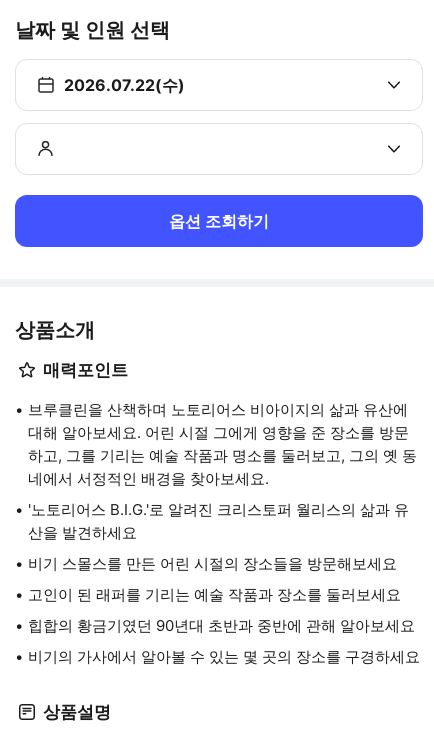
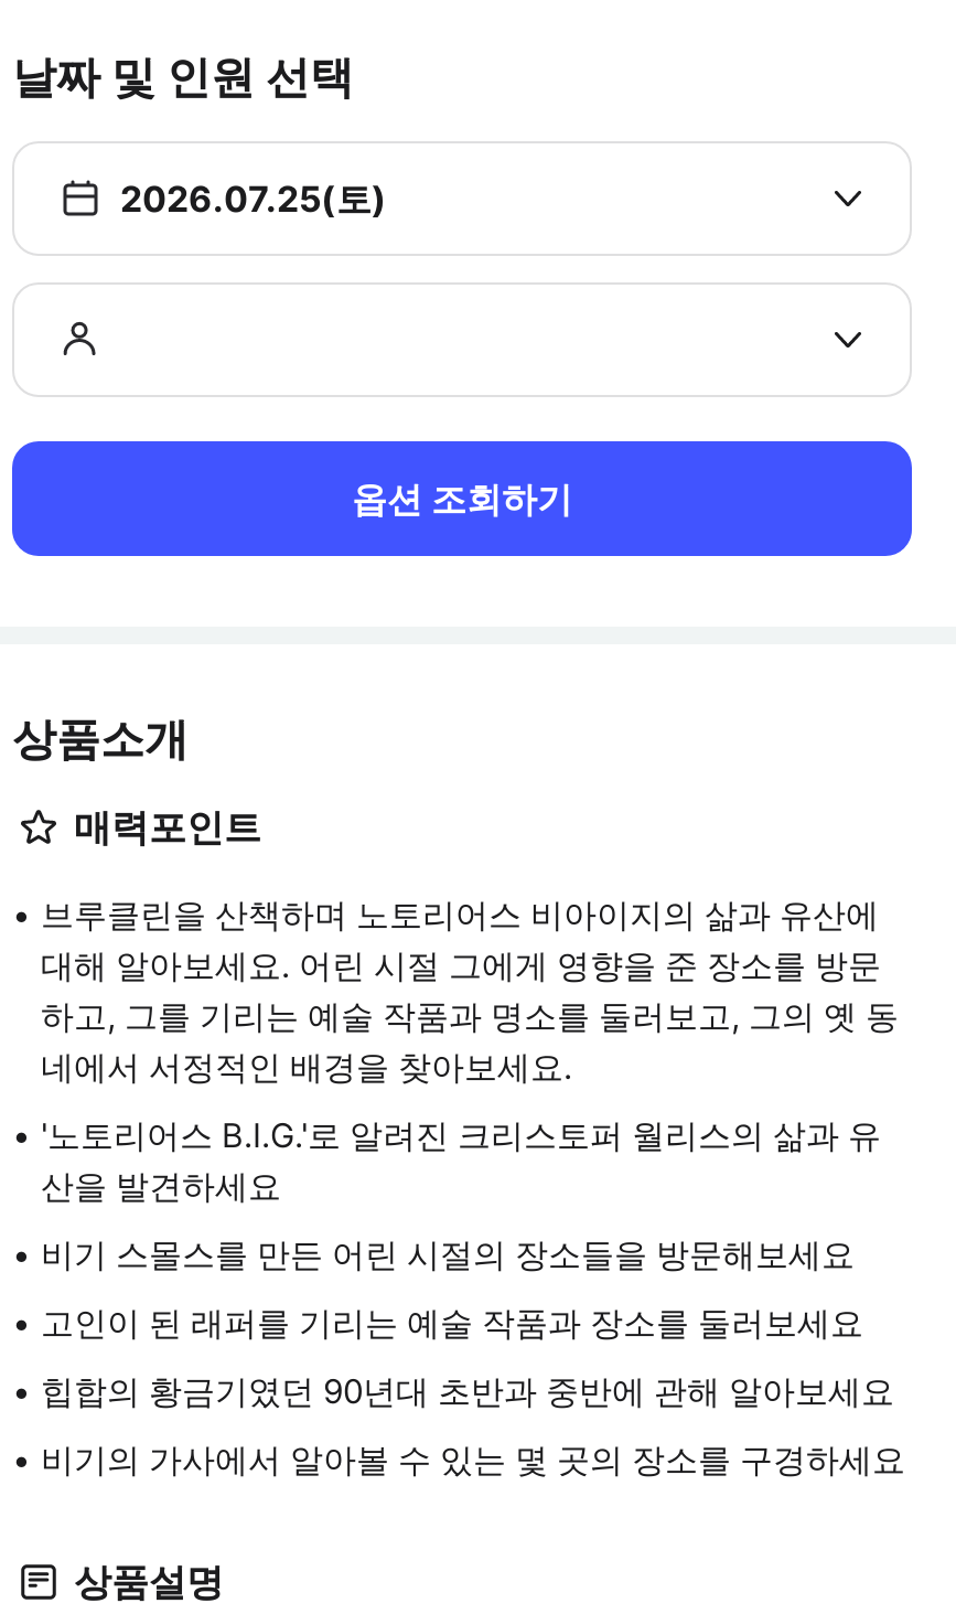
- 2026.07.22(수)
+ 2026.07.25(토)
